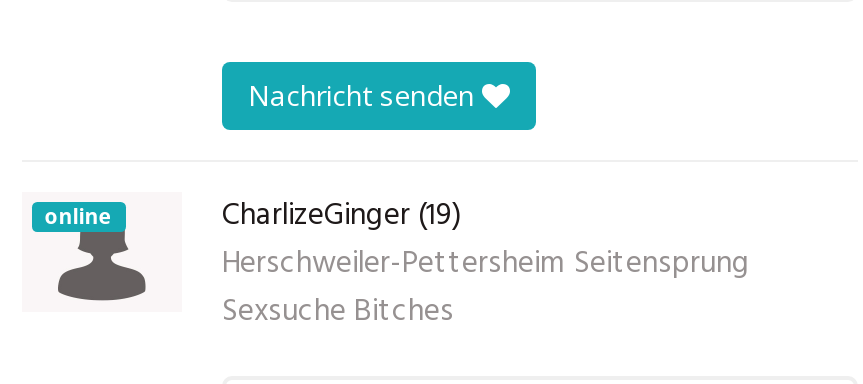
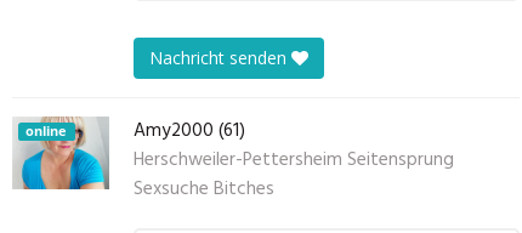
- [image]
- CharlizeGinger (19)
+ [image]
+ Amy2000 (61)
